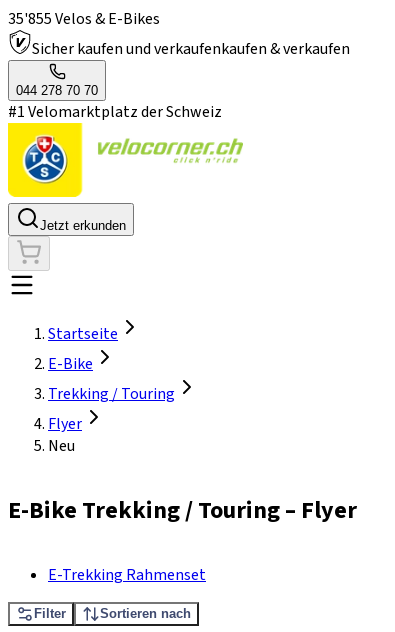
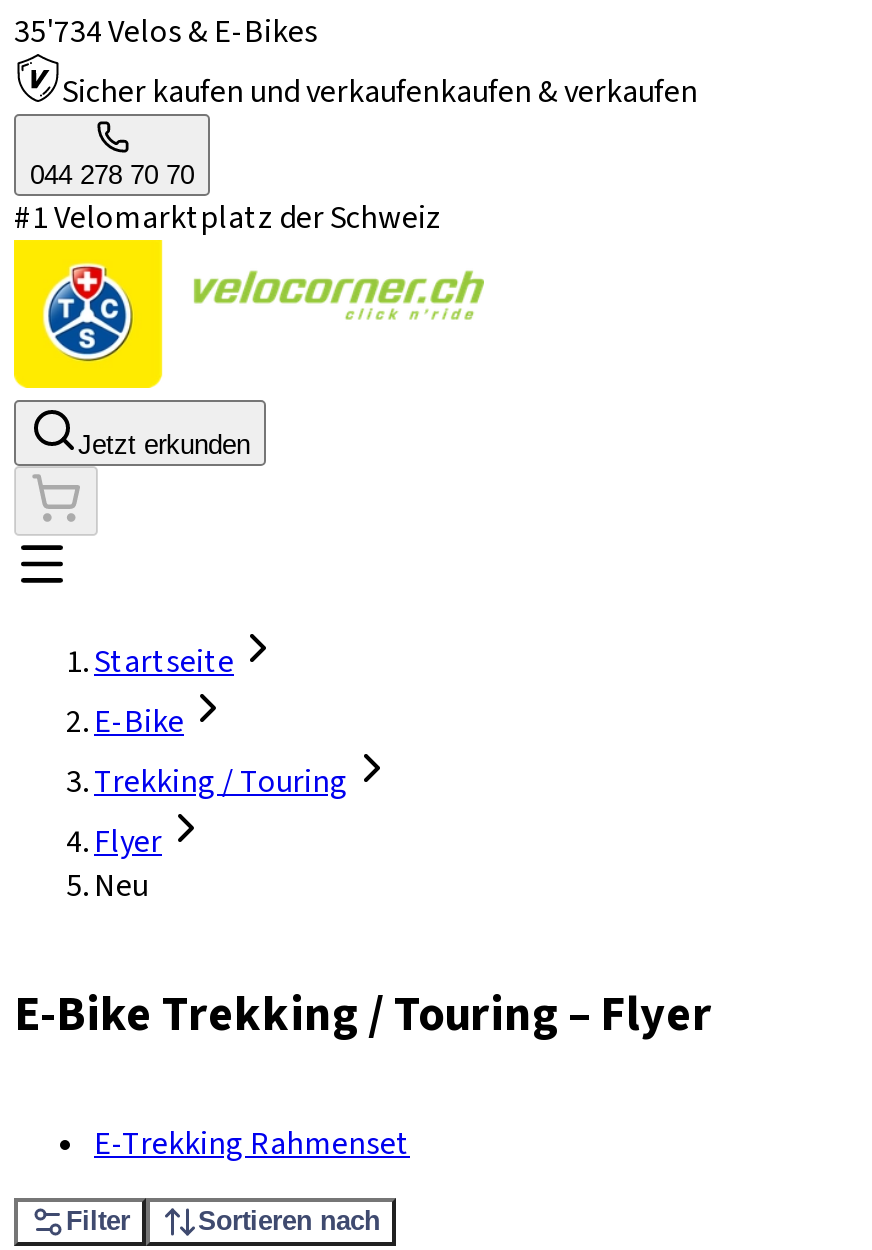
- 35'855 Velos & E-Bikes
+ 35'734 Velos & E-Bikes
